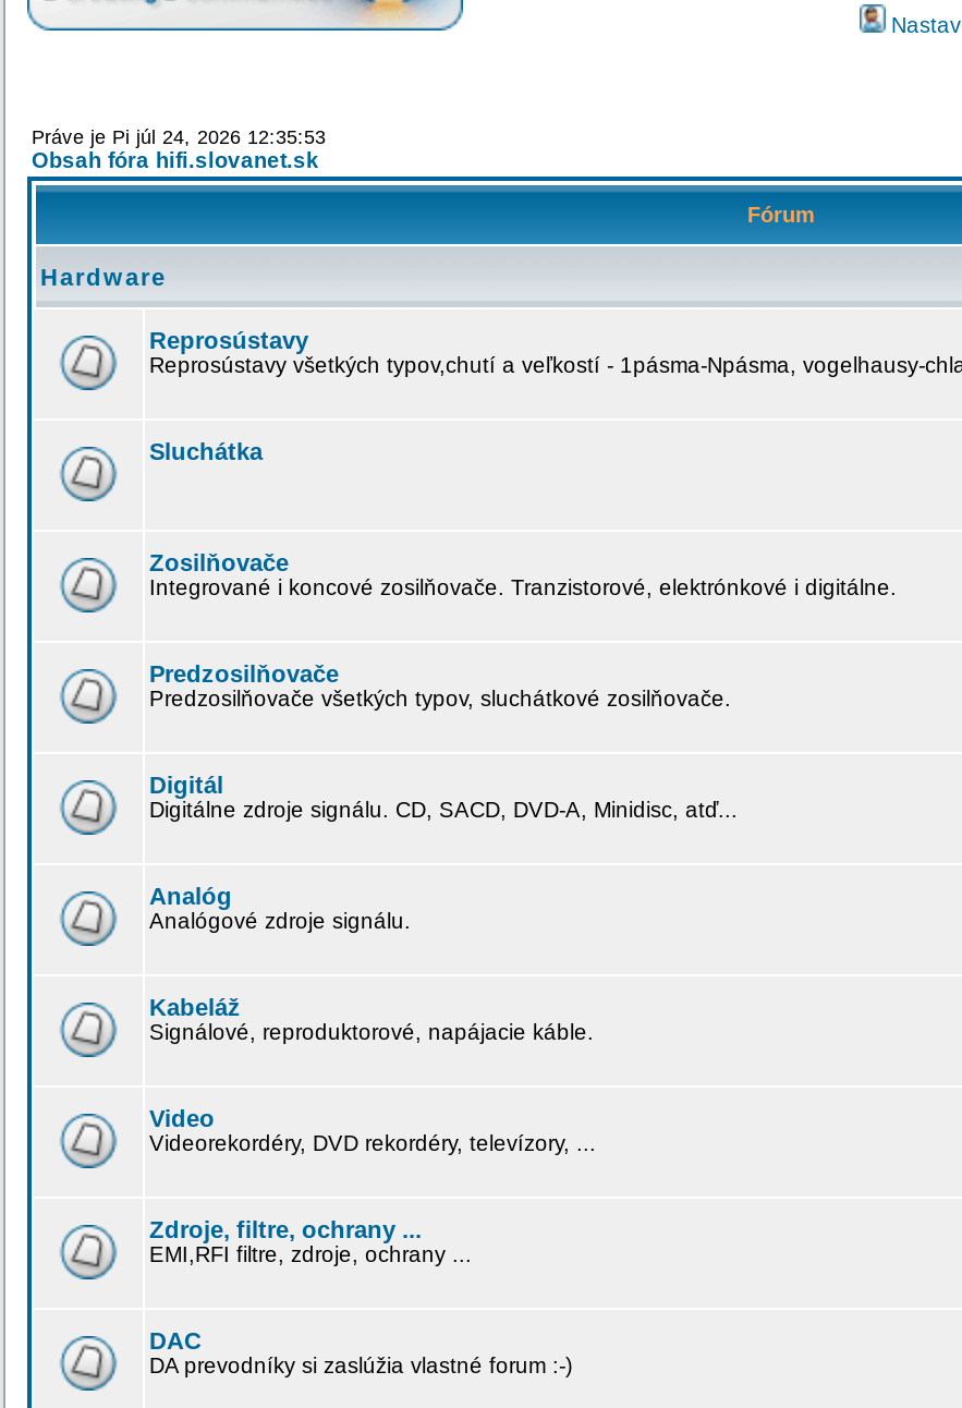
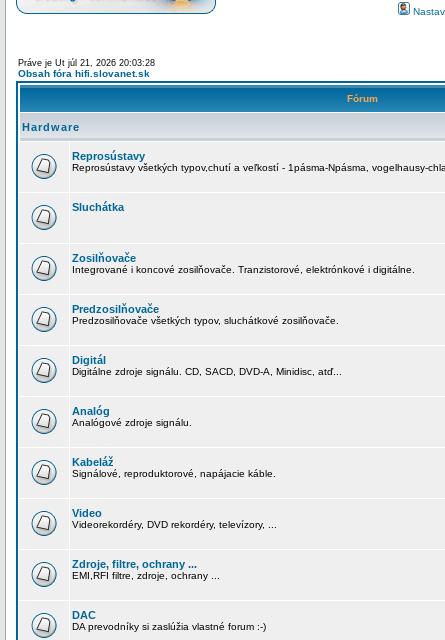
- Práve je Pi júl 24, 2026 12:35:53
+ Práve je Ut júl 21, 2026 20:03:28
